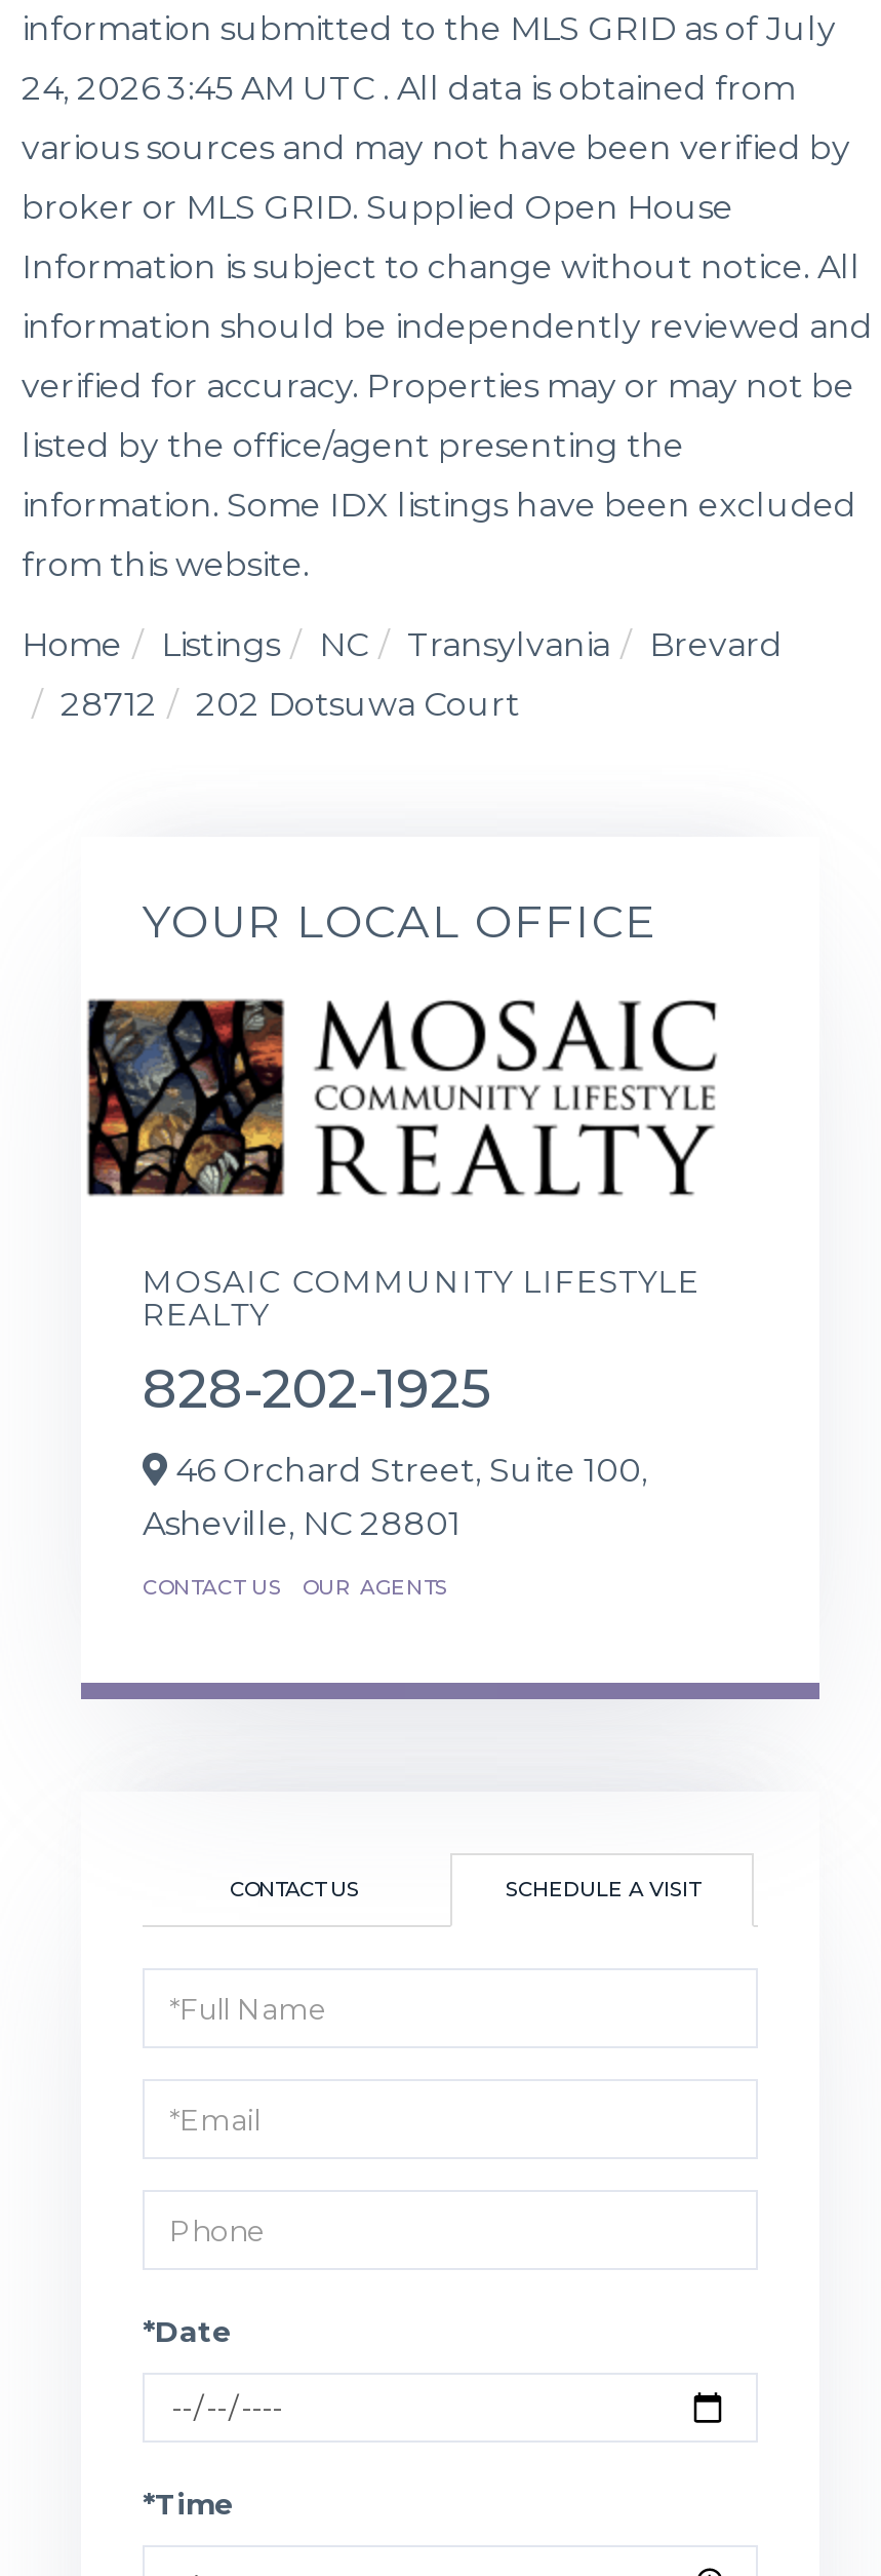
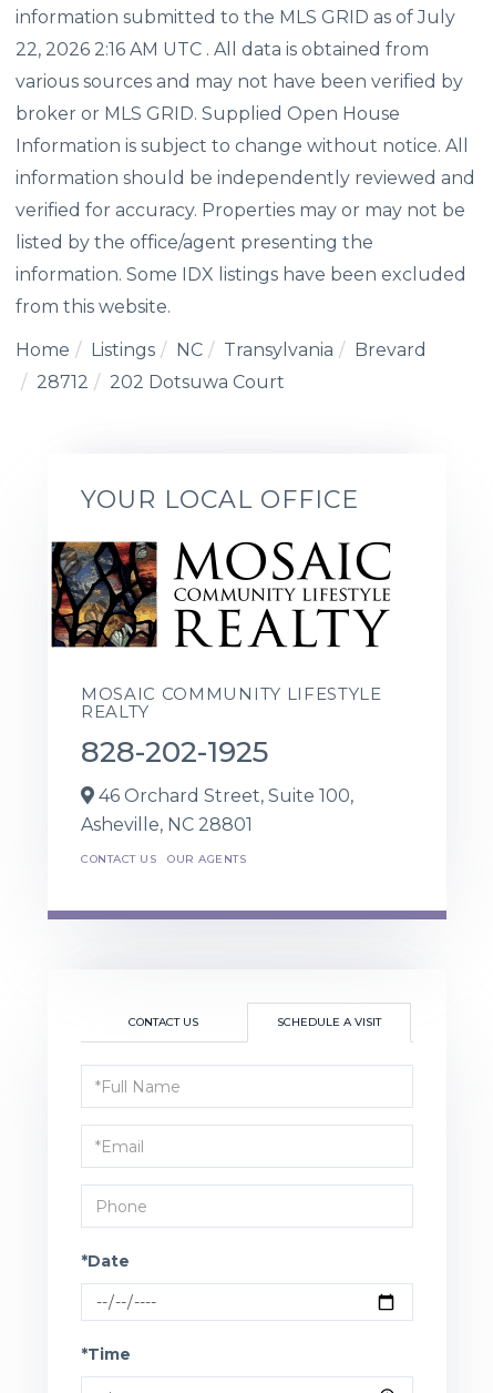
- 24, 2026 3:45 AM UTC . All data is obtained from
+ 22, 2026 2:16 AM UTC . All data is obtained from
